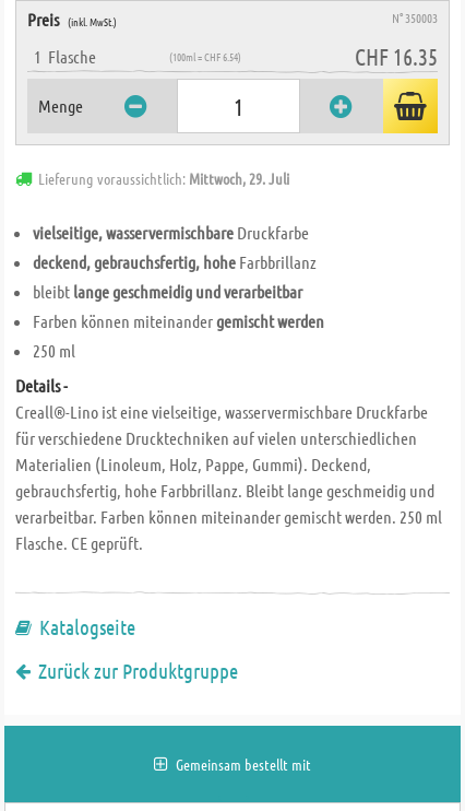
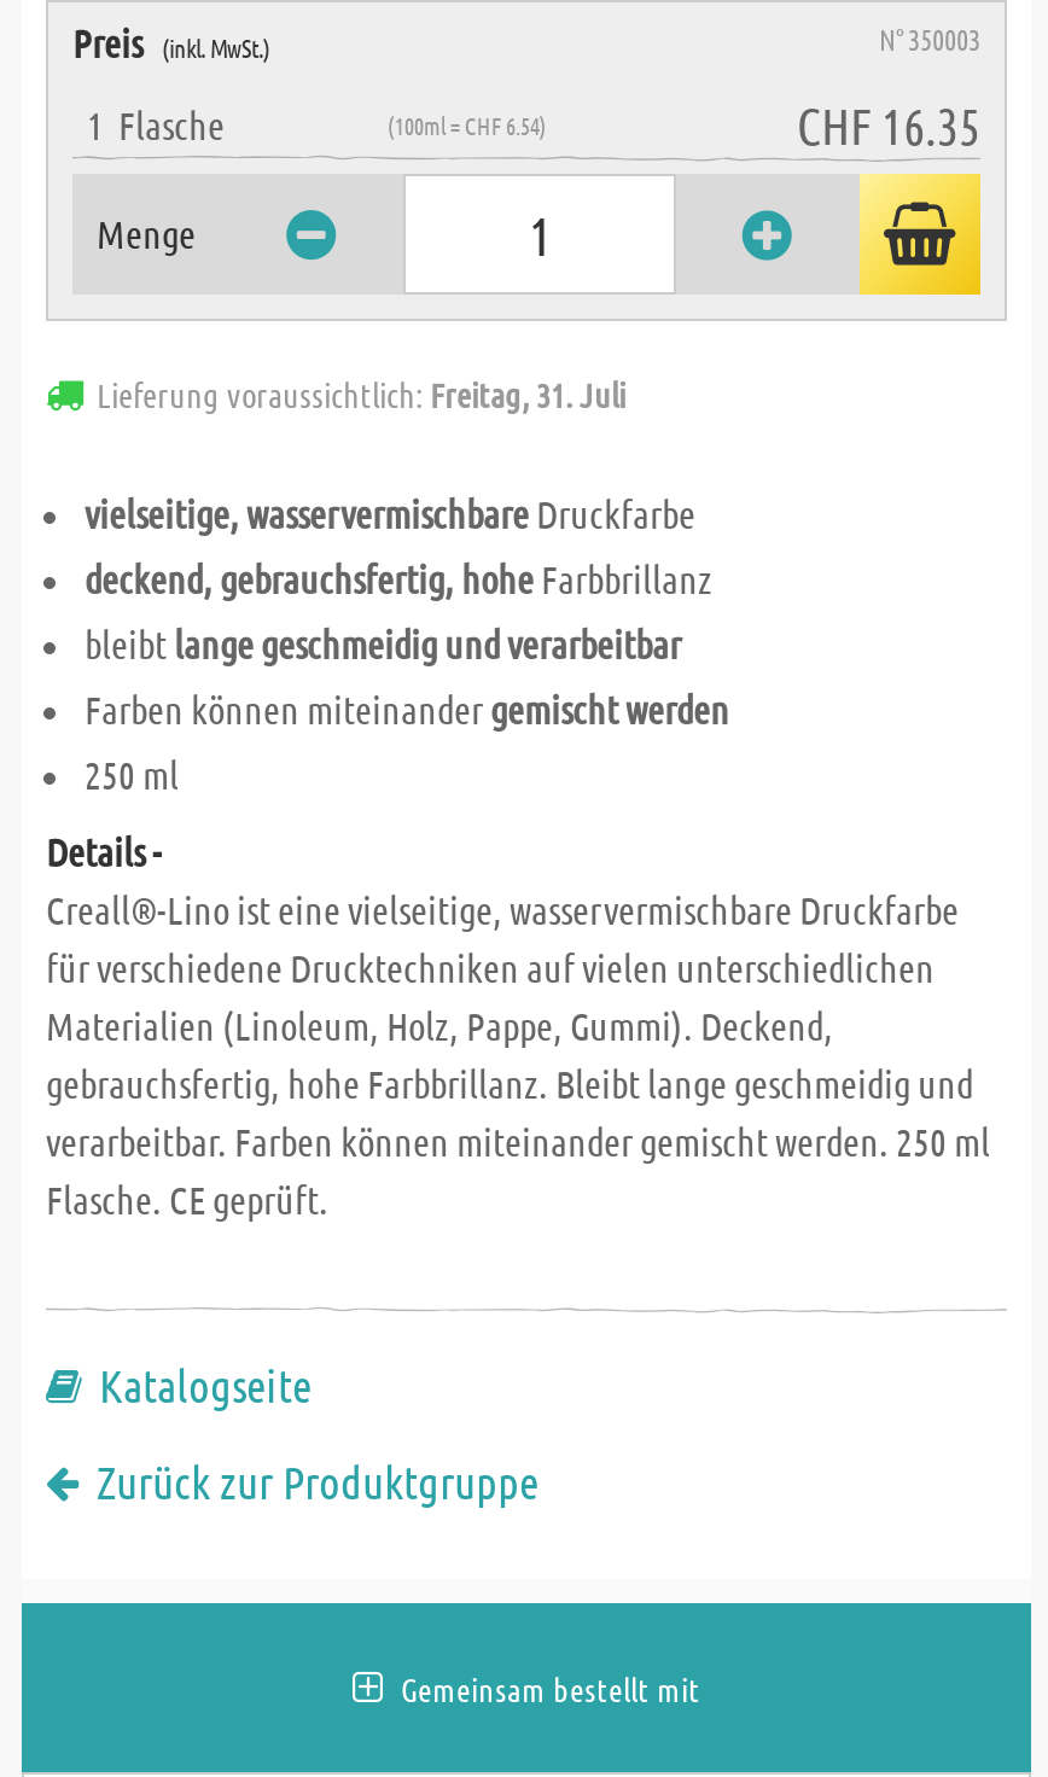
- Lieferung voraussichtlich: Mittwoch, 29. Juli
+ Lieferung voraussichtlich: Freitag, 31. Juli
